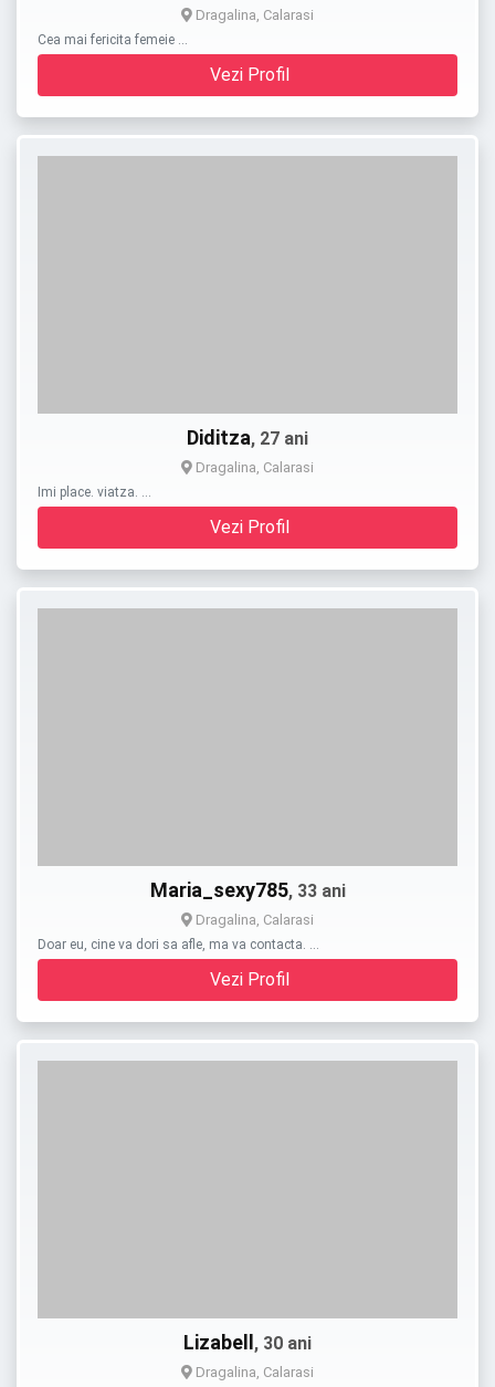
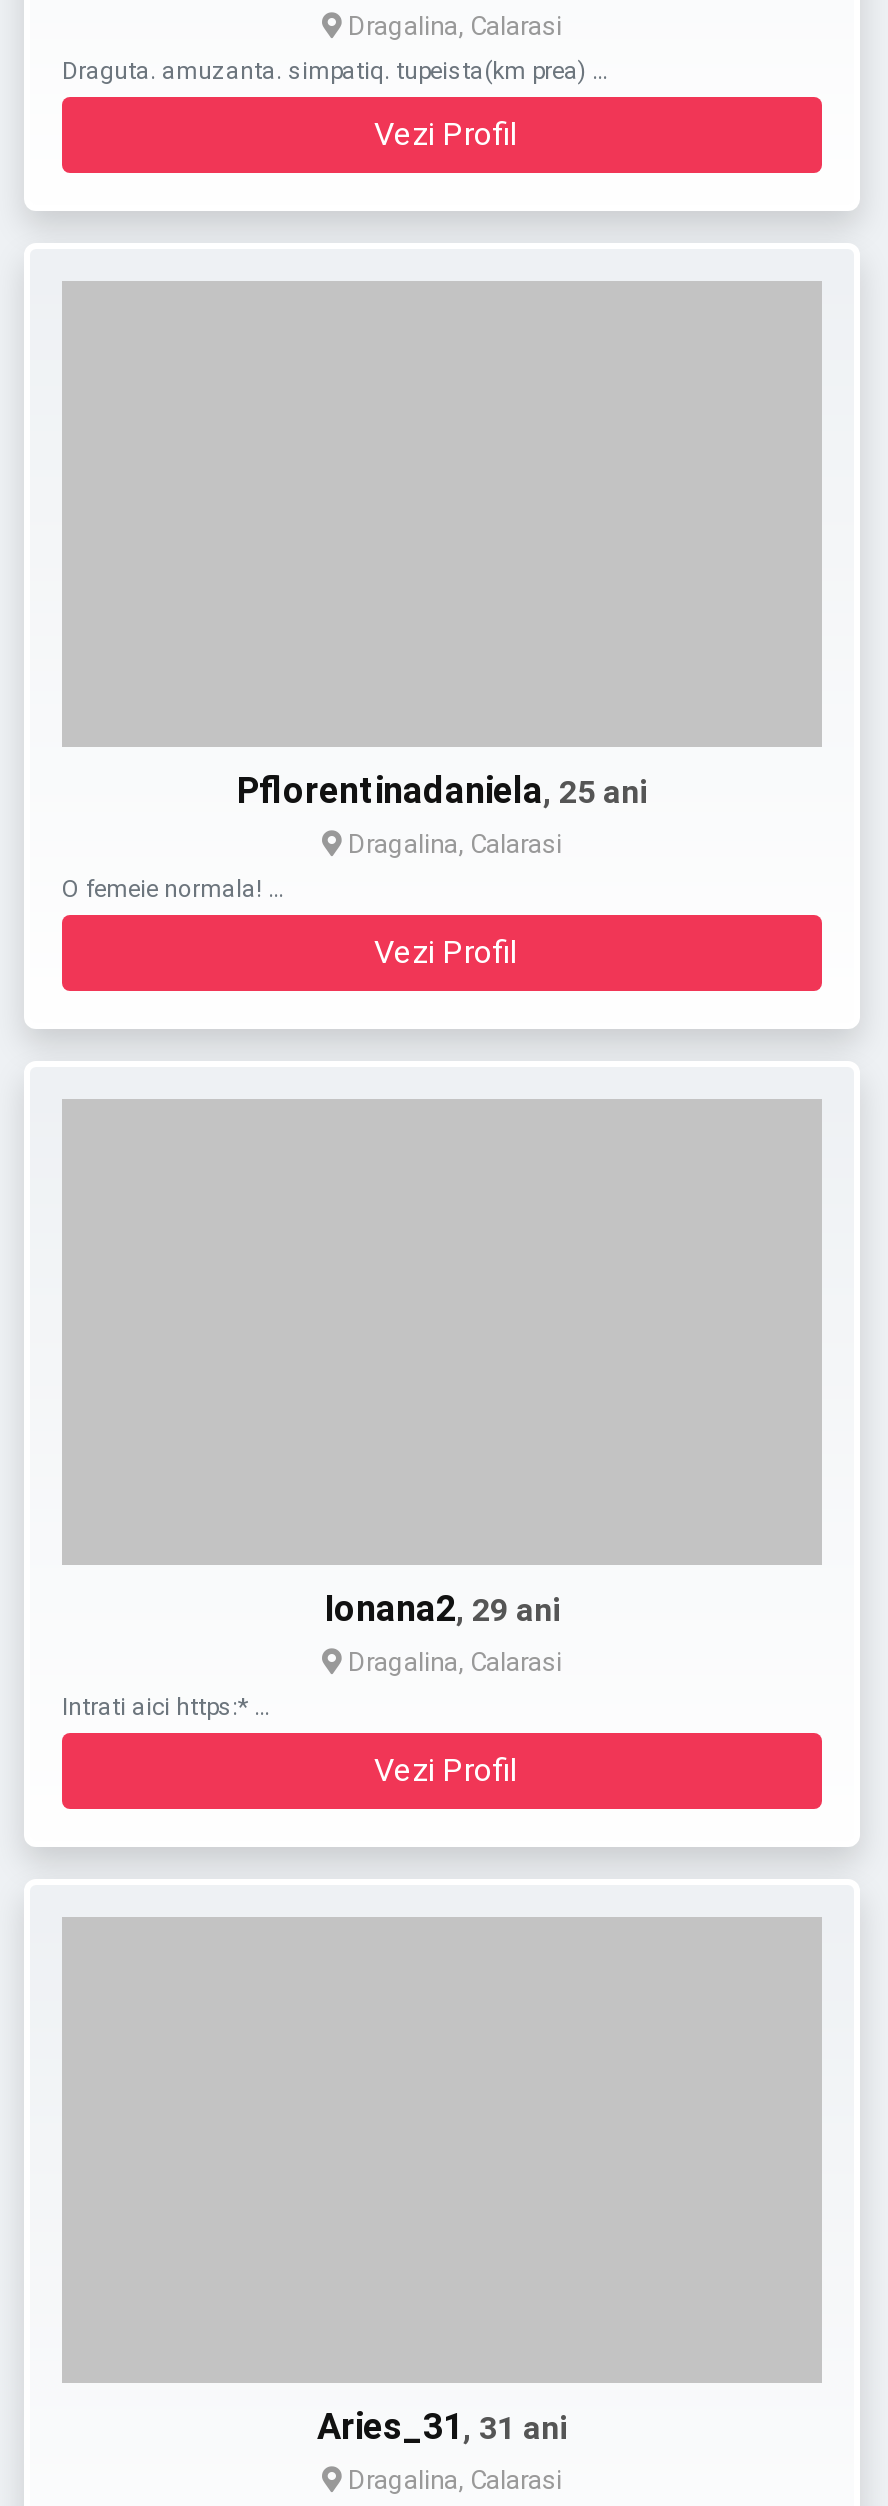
- Cea mai fericita femeie …
+ Draguta. amuzanta. simpatiq. tupeista(km prea) …

- Diditza, 27 ani
+ Pflorentinadaniela, 25 ani

- Imi place. viatza. …
+ O femeie normala! …

- Maria_sexy785, 33 ani
+ Ionana2, 29 ani

- Doar eu, cine va dori sa afle, ma va contacta. …
+ Intrati aici https:* …

- Lizabell, 30 ani
+ Aries_31, 31 ani
